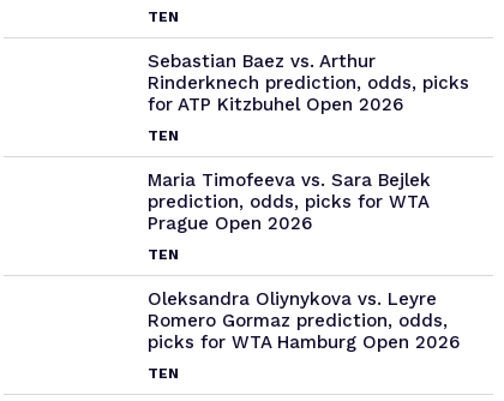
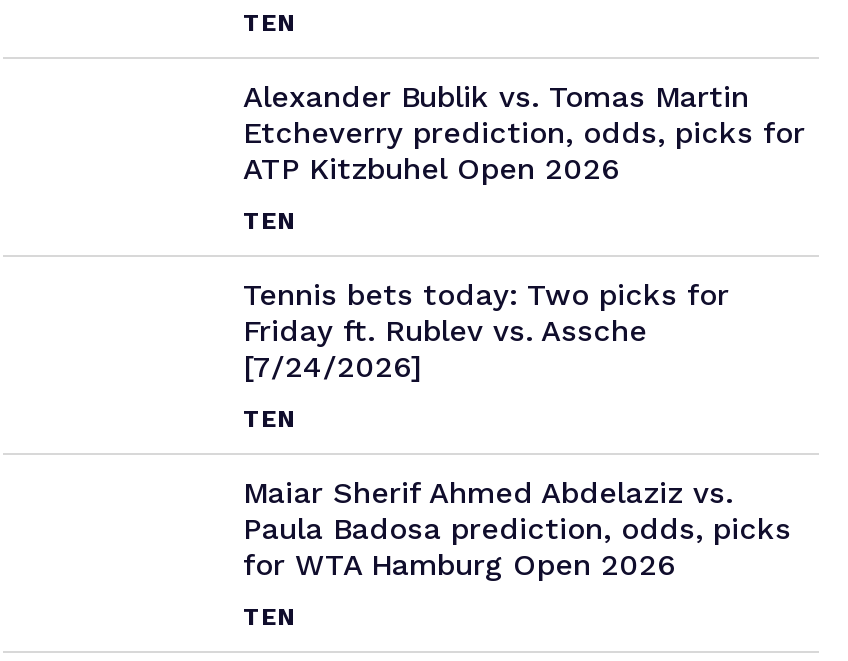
- Sebastian Baez vs. Arthur
- Rinderknech prediction, odds, picks
- for ATP Kitzbuhel Open 2026
+ Alexander Bublik vs. Tomas Martin
+ Etcheverry prediction, odds, picks for
+ ATP Kitzbuhel Open 2026

- Maria Timofeeva vs. Sara Bejlek
- prediction, odds, picks for WTA
- Prague Open 2026
+ Tennis bets today: Two picks for
+ Friday ft. Rublev vs. Assche
+ [7/24/2026]

- Oleksandra Oliynykova vs. Leyre
- Romero Gormaz prediction, odds,
- picks for WTA Hamburg Open 2026
+ Maiar Sherif Ahmed Abdelaziz vs.
+ Paula Badosa prediction, odds, picks
+ for WTA Hamburg Open 2026
